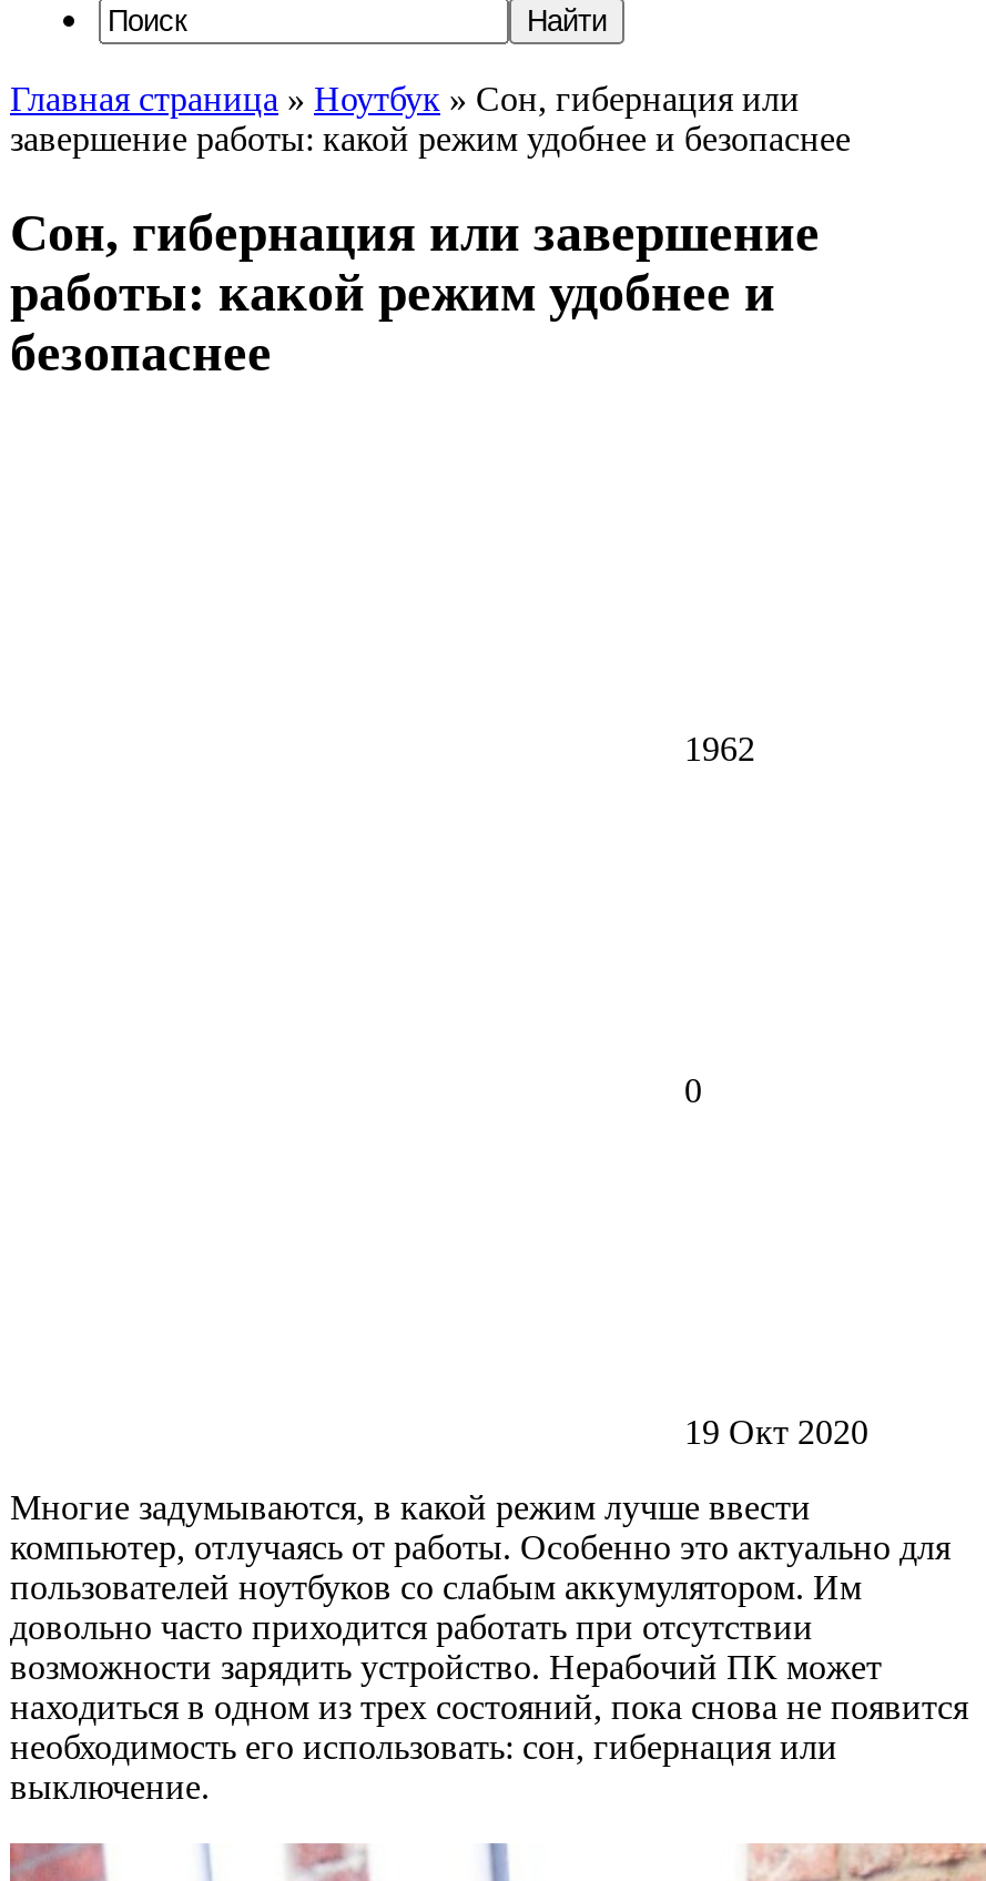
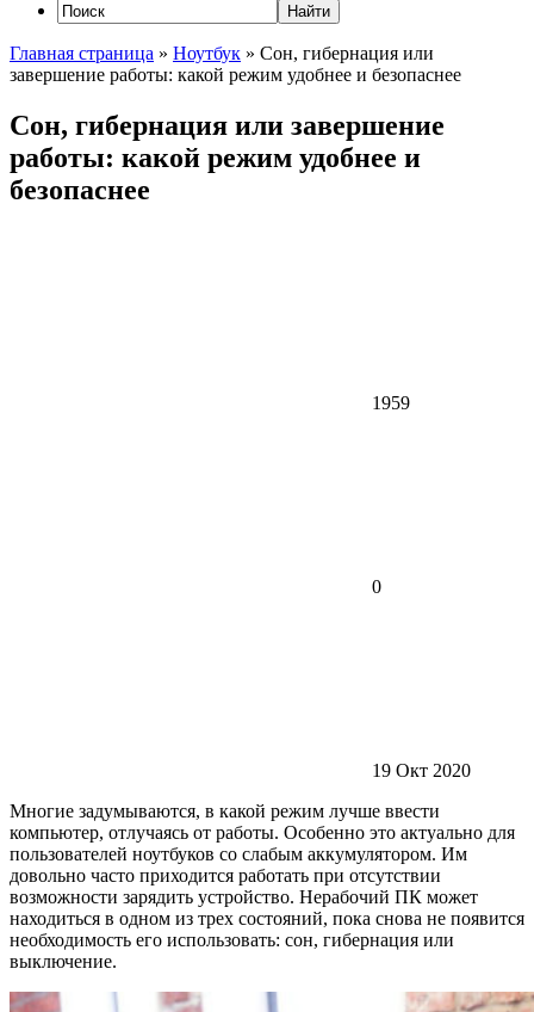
- 1962
+ 1959
